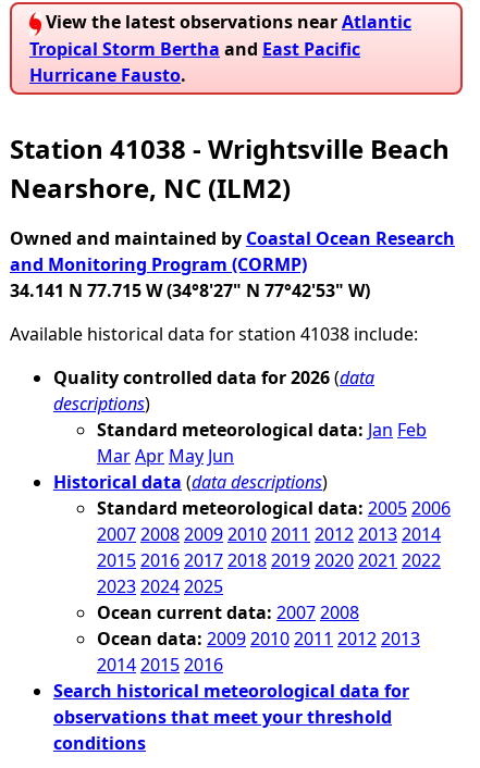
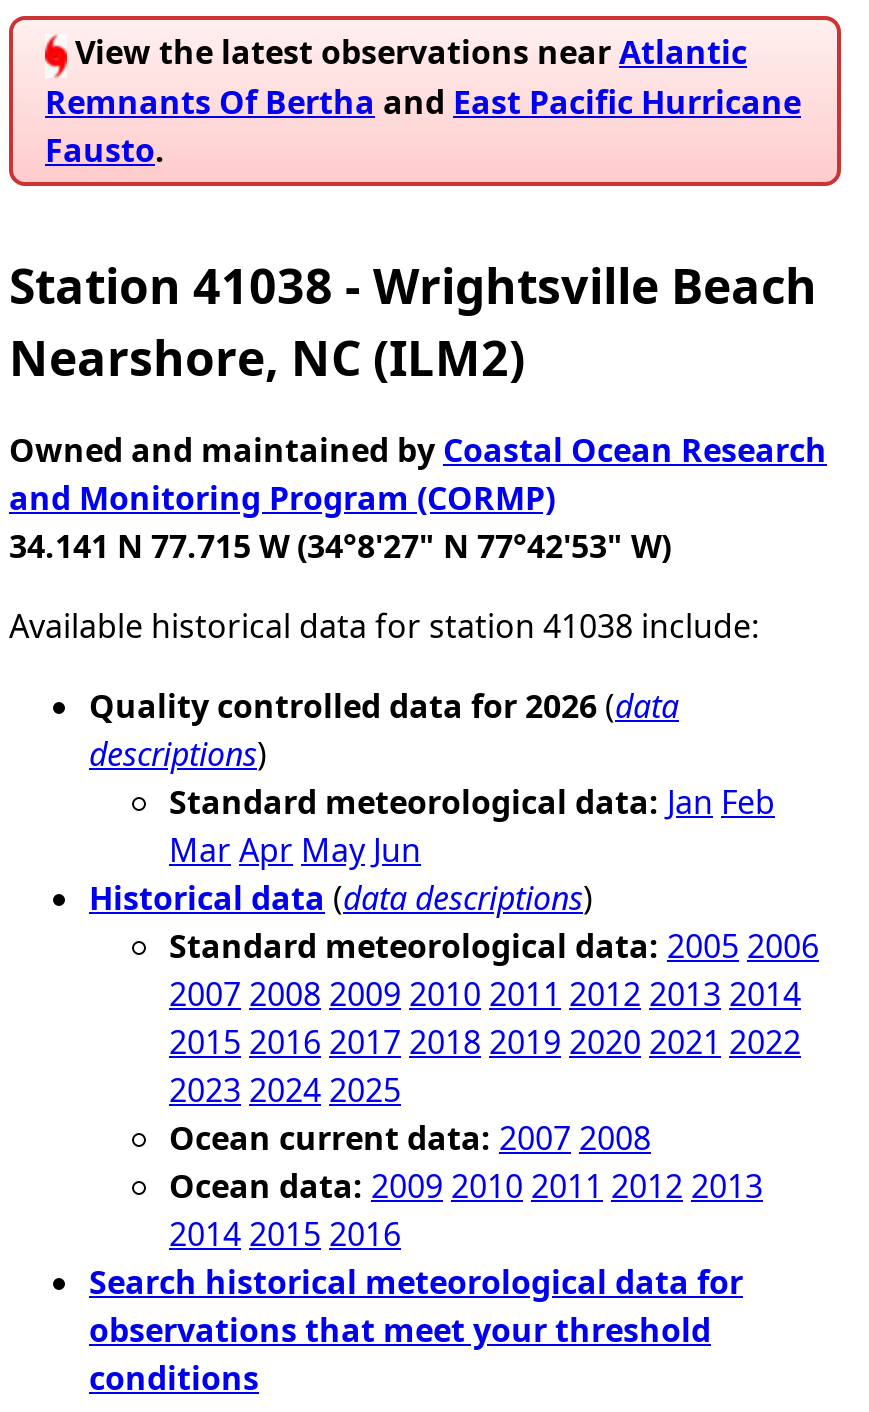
- Tropical Storm Bertha and East Pacific
- Hurricane Fausto.
+ Remnants Of Bertha and East Pacific Hurricane
+ Fausto.
